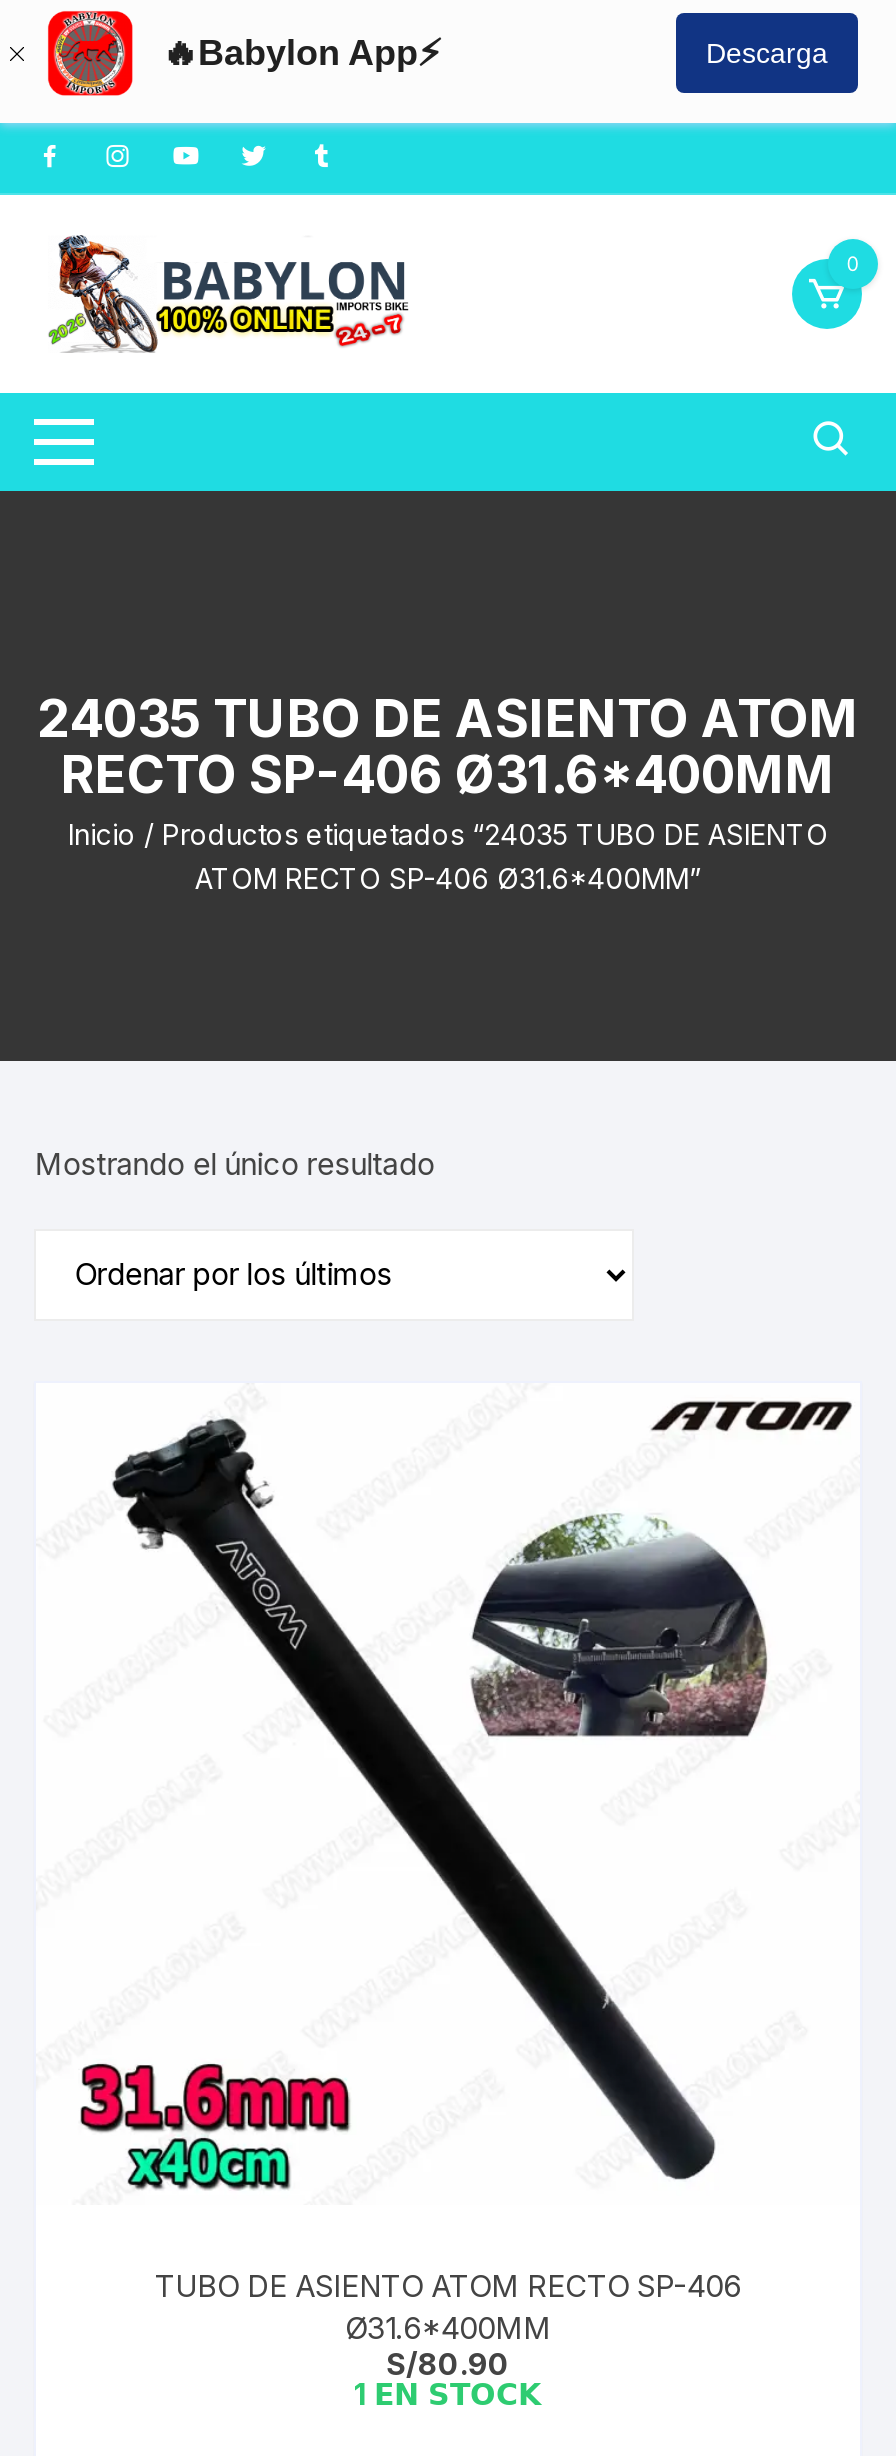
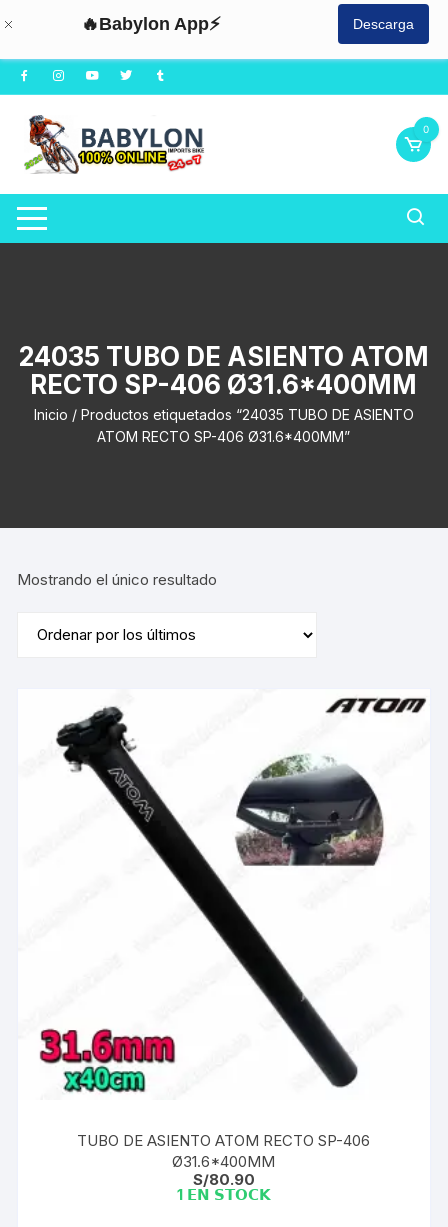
- [image]
